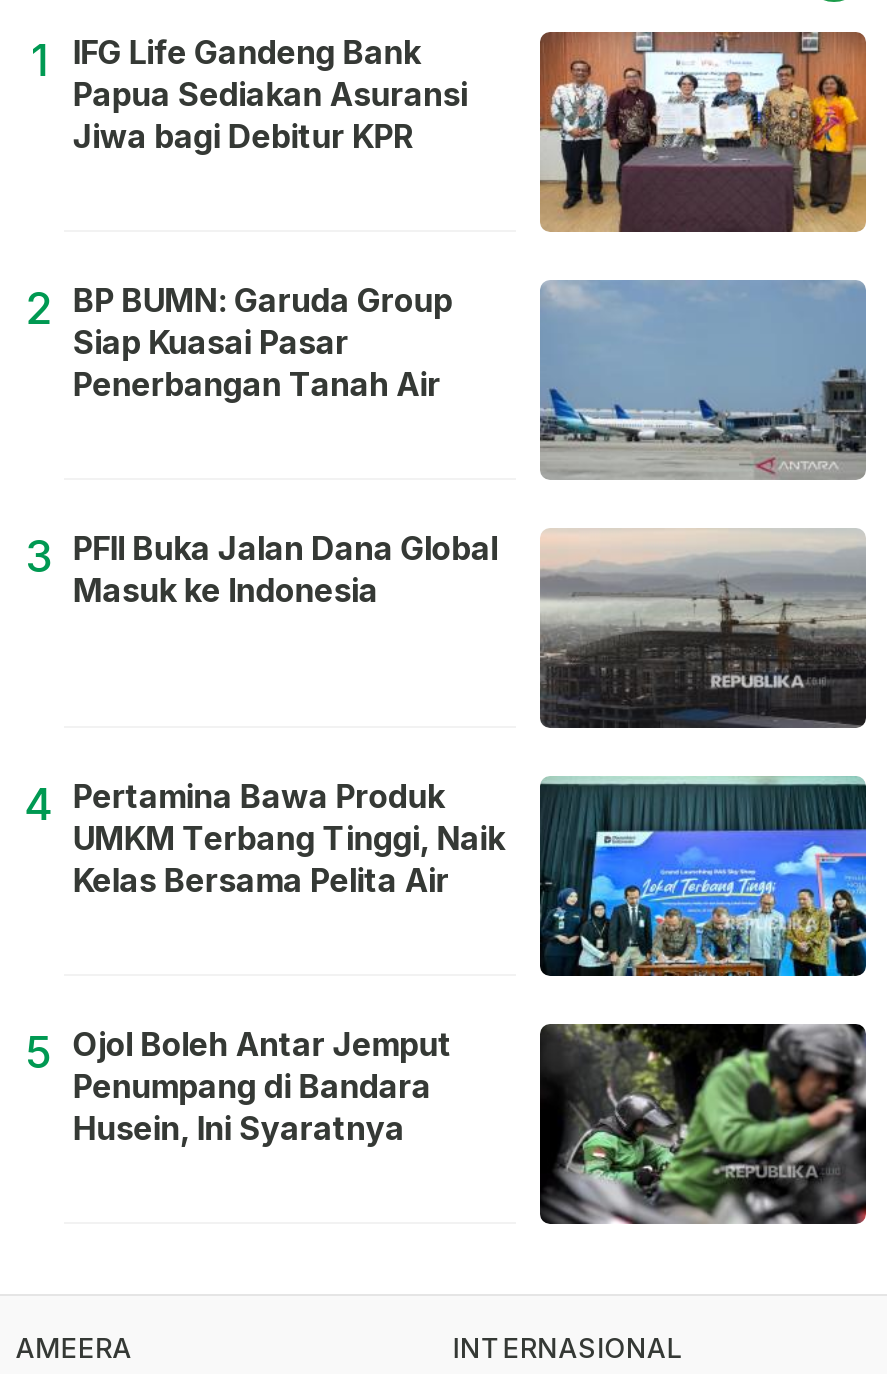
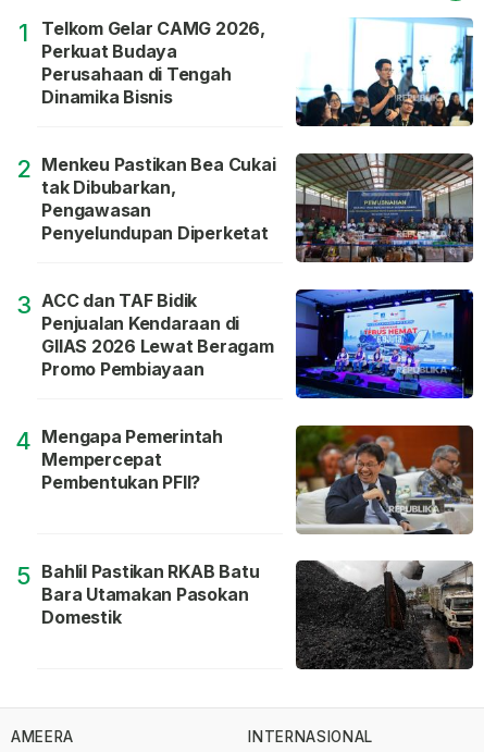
- [image]
- IFG Life Gandeng Bank
- Papua Sediakan Asuransi
- Jiwa bagi Debitur KPR
+ [image]
+ Telkom Gelar CAMG 2026,
+ Perkuat Budaya
+ Perusahaan di Tengah
+ Dinamika Bisnis

- 2 BP BUMN: Garuda Group
- Siap Kuasai Pasar
- Penerbangan Tanah Air
+ 2 Menkeu Pastikan Bea Cukai
+ tak Dibubarkan,
+ Pengawasan
+ Penyelundupan Diperketat

- [image]
+ [image]

- [image]
- 3 PFII Buka Jalan Dana Global
- Masuk ke Indonesia
+ [image]
+ 3 ACC dan TAF Bidik
+ Penjualan Kendaraan di
+ GIIAS 2026 Lewat Beragam
+ Promo Pembiayaan

- 4 Pertamina Bawa Produk
- UMKM Terbang Tinggi, Naik
- Kelas Bersama Pelita Air
+ 4 Mengapa Pemerintah
+ Mempercepat
+ Pembentukan PFII?

- [image]
+ [image]

- 5 Ojol Boleh Antar Jemput
- Penumpang di Bandara
- Husein, Ini Syaratnya
+ 5 Bahlil Pastikan RKAB Batu
+ Bara Utamakan Pasokan
+ Domestik

- [image]
+ [image]
